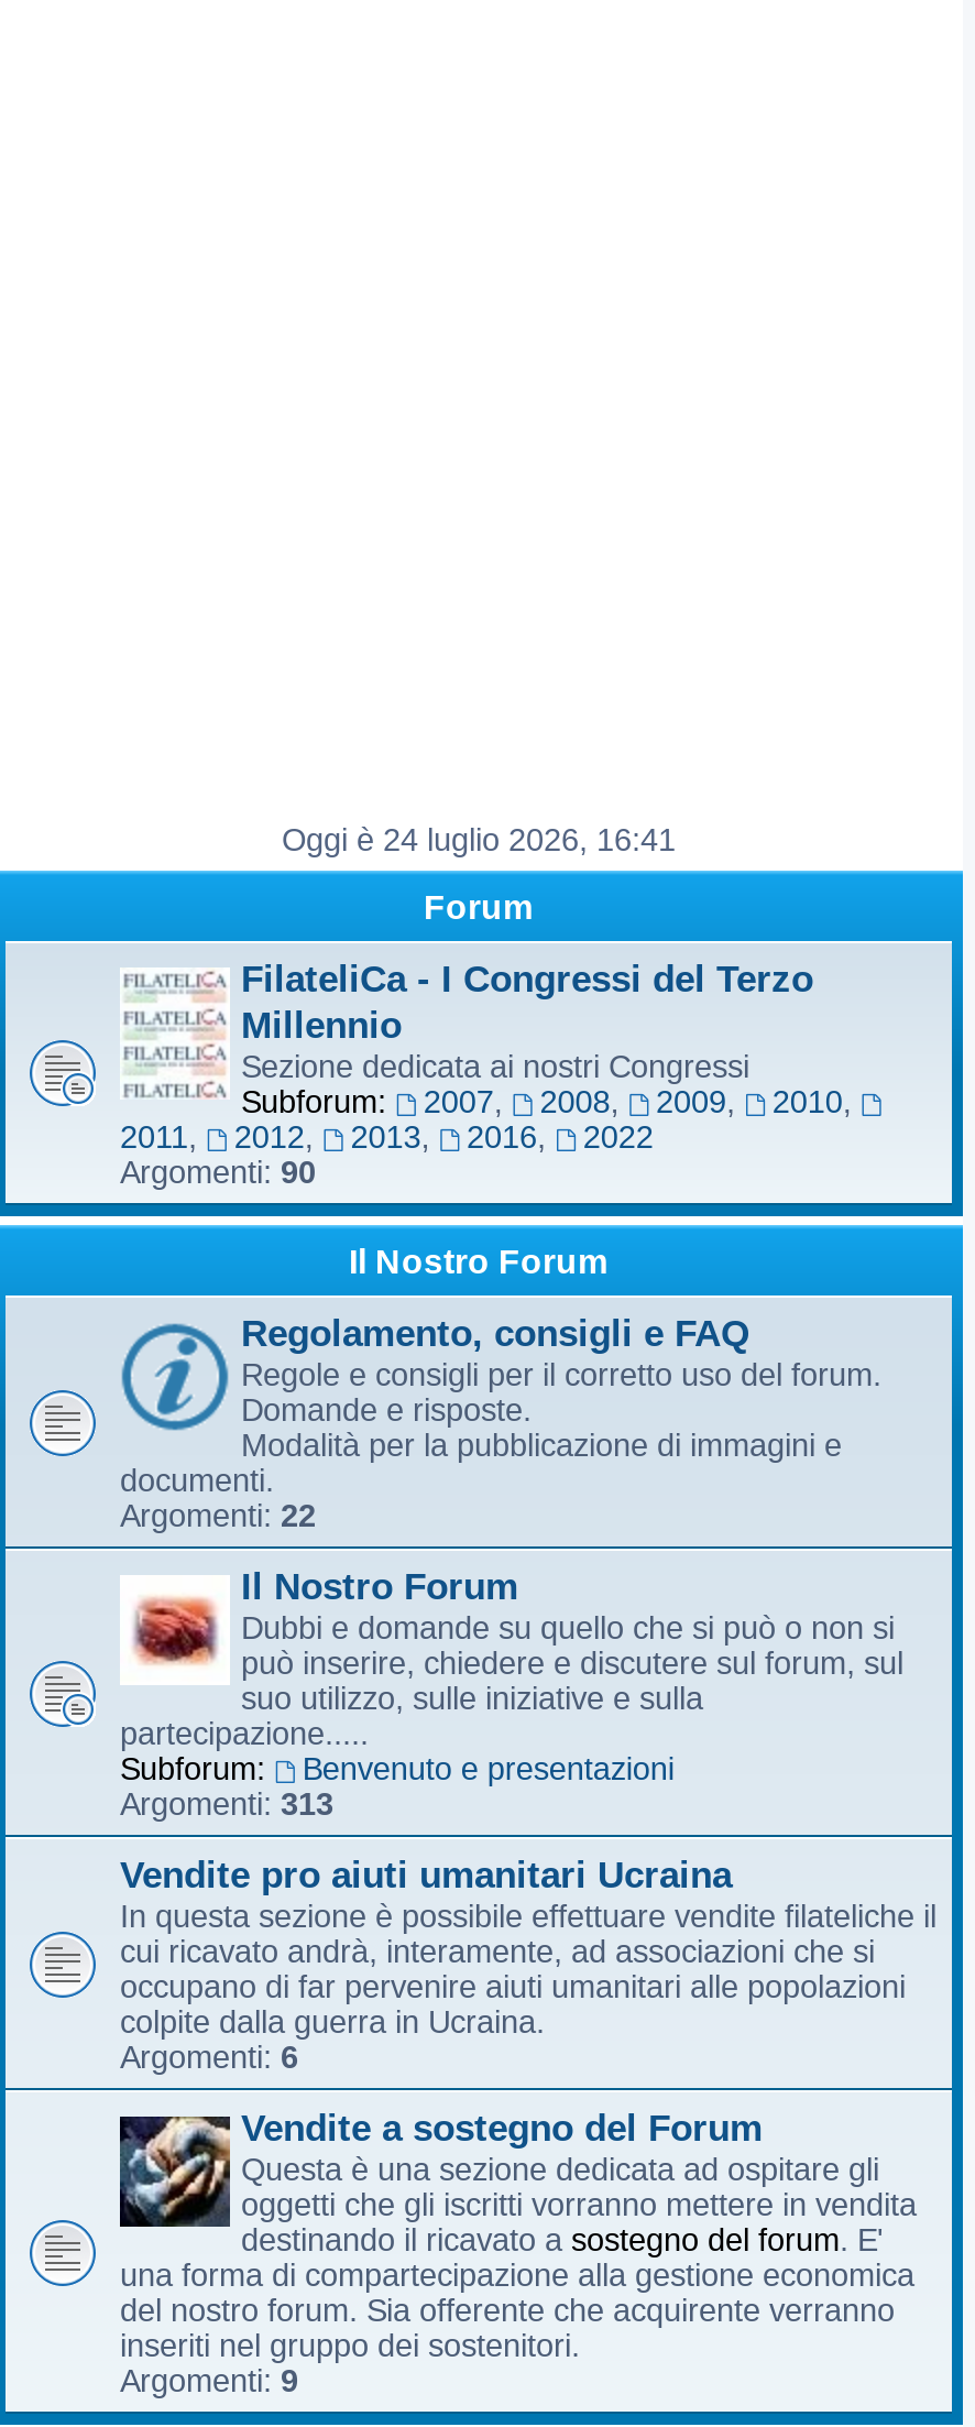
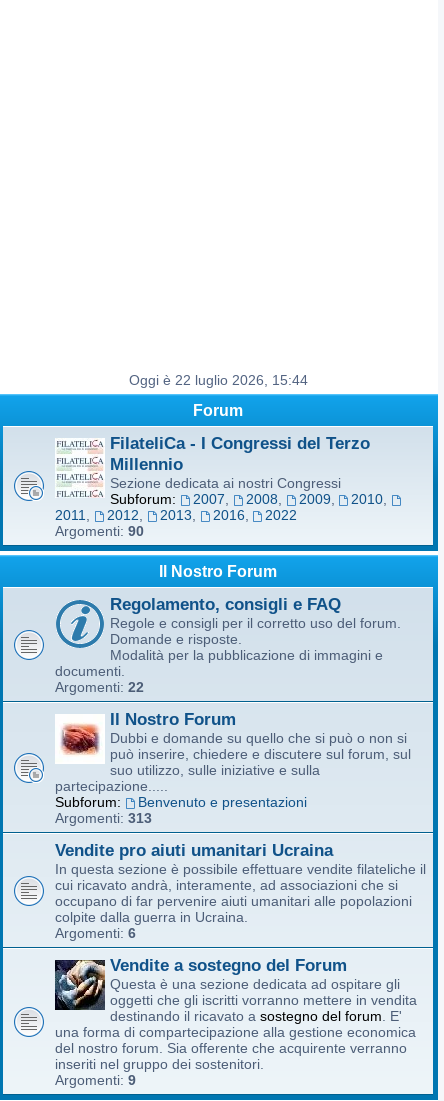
- Oggi è 24 luglio 2026, 16:41
+ Oggi è 22 luglio 2026, 15:44
